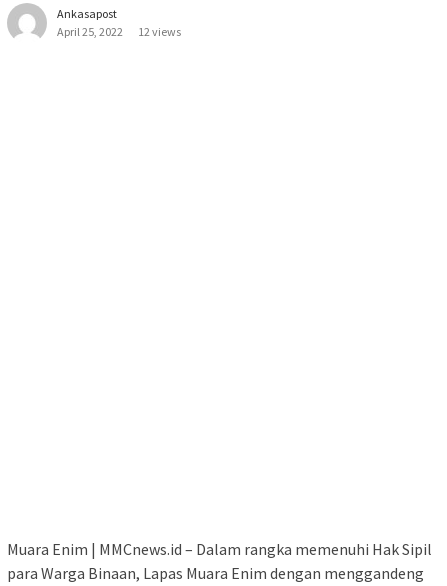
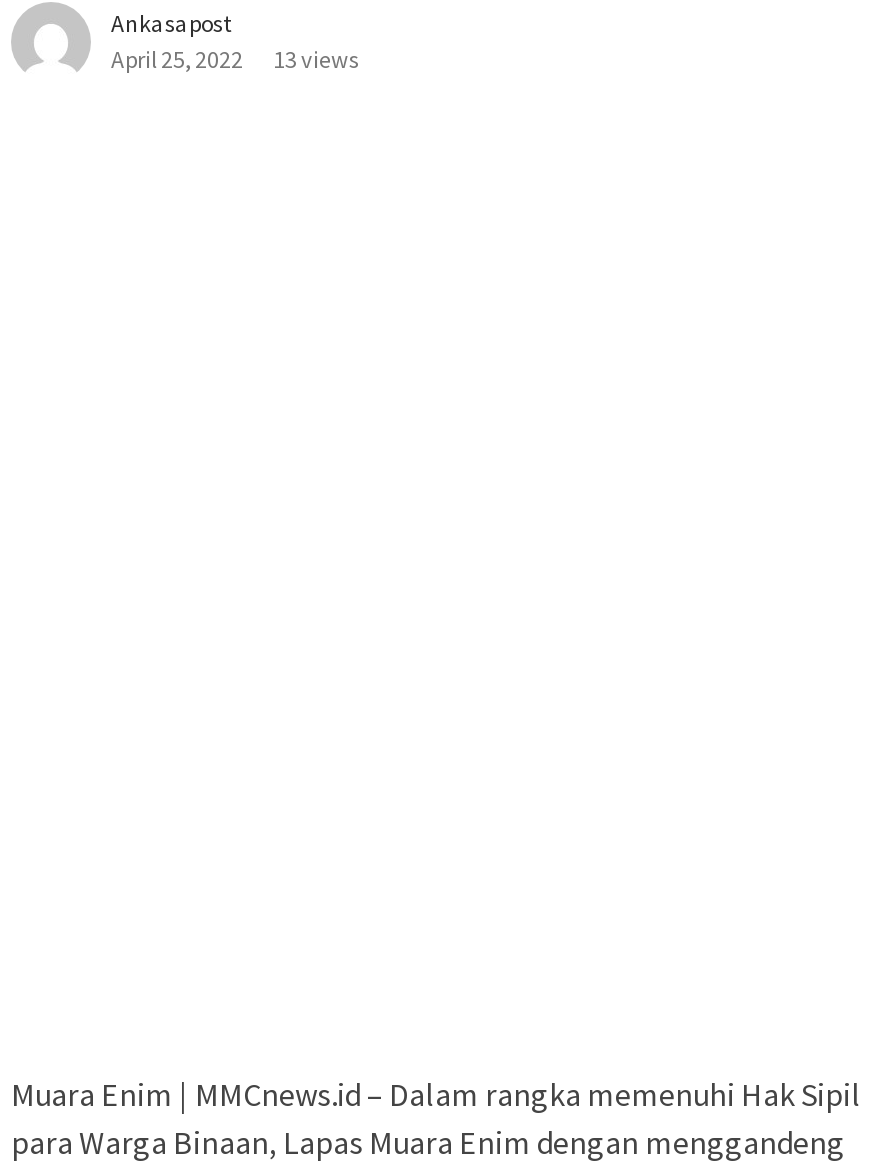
- April 25, 2022 12 views
+ April 25, 2022 13 views
